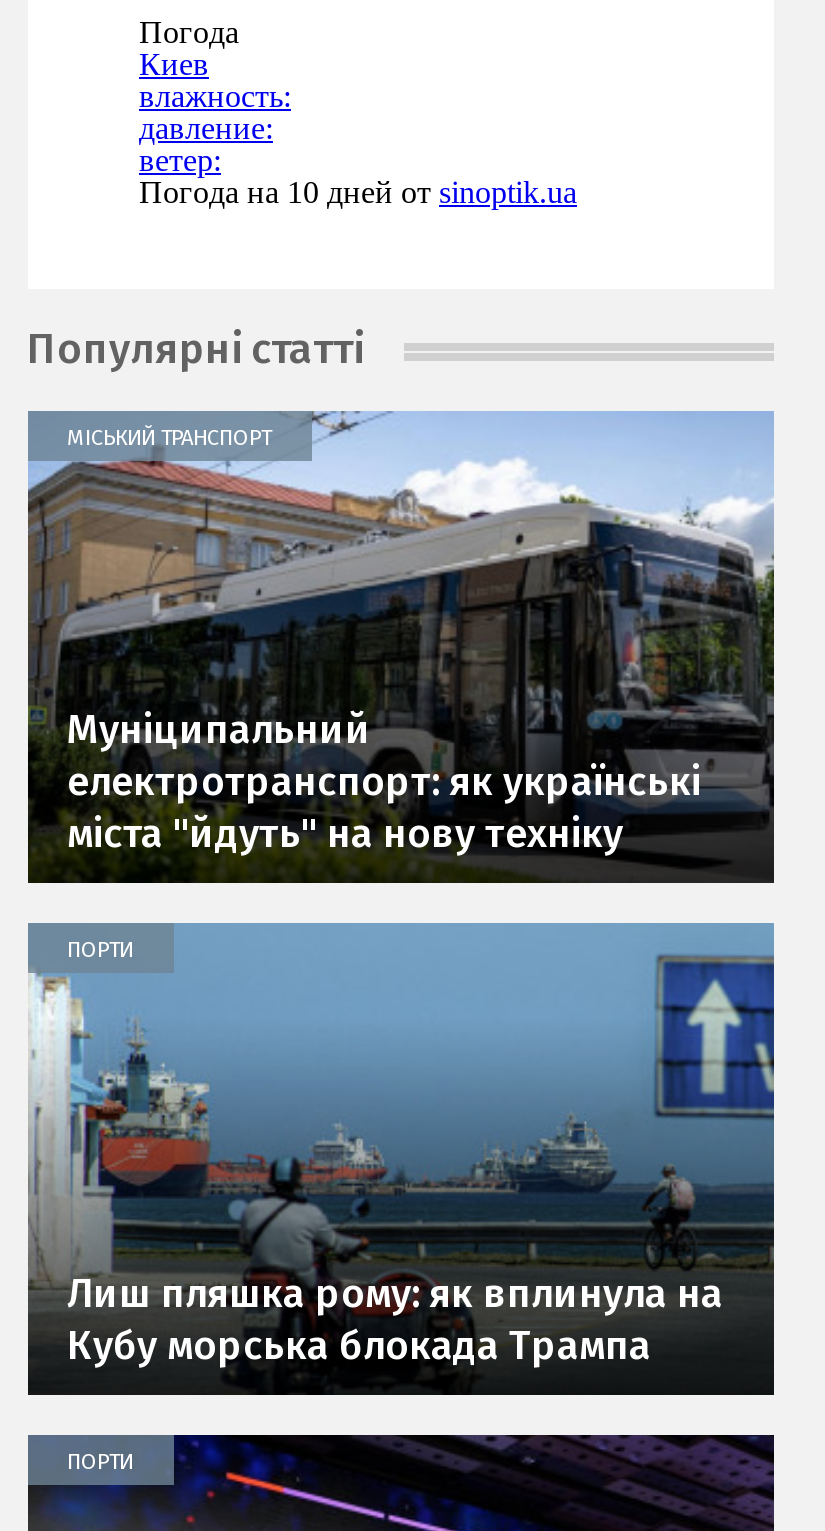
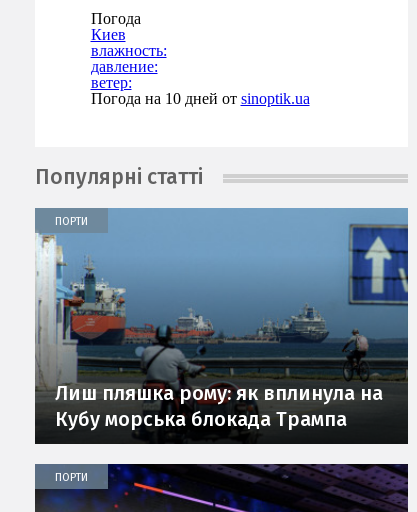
- [image]
- МІСЬКИЙ ТРАНСПОРТ

- Муніципальний
- електротранспорт: як українські
- міста "йдуть" на нову техніку
